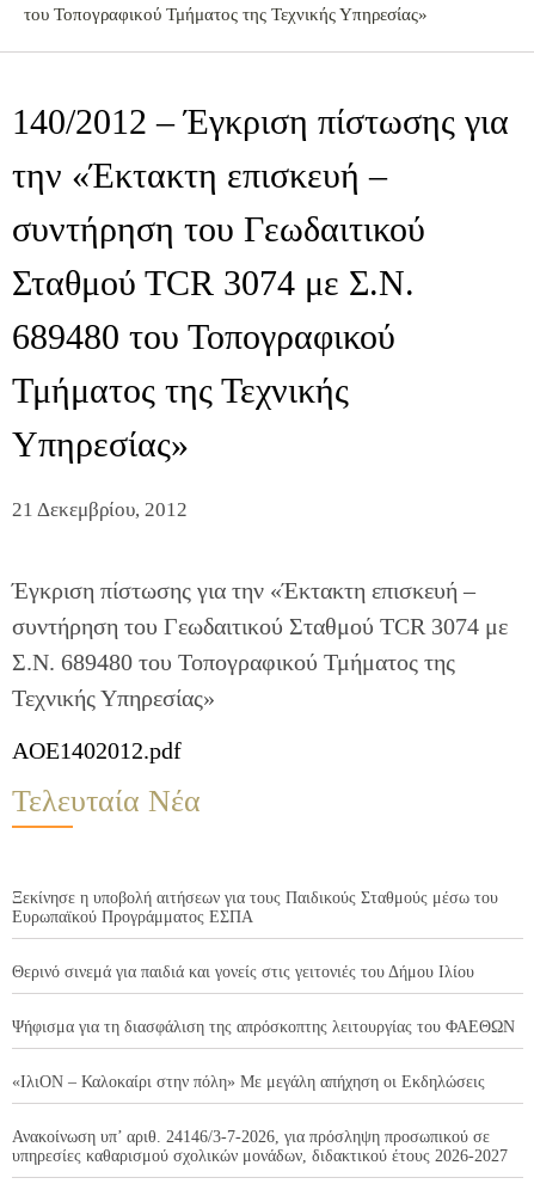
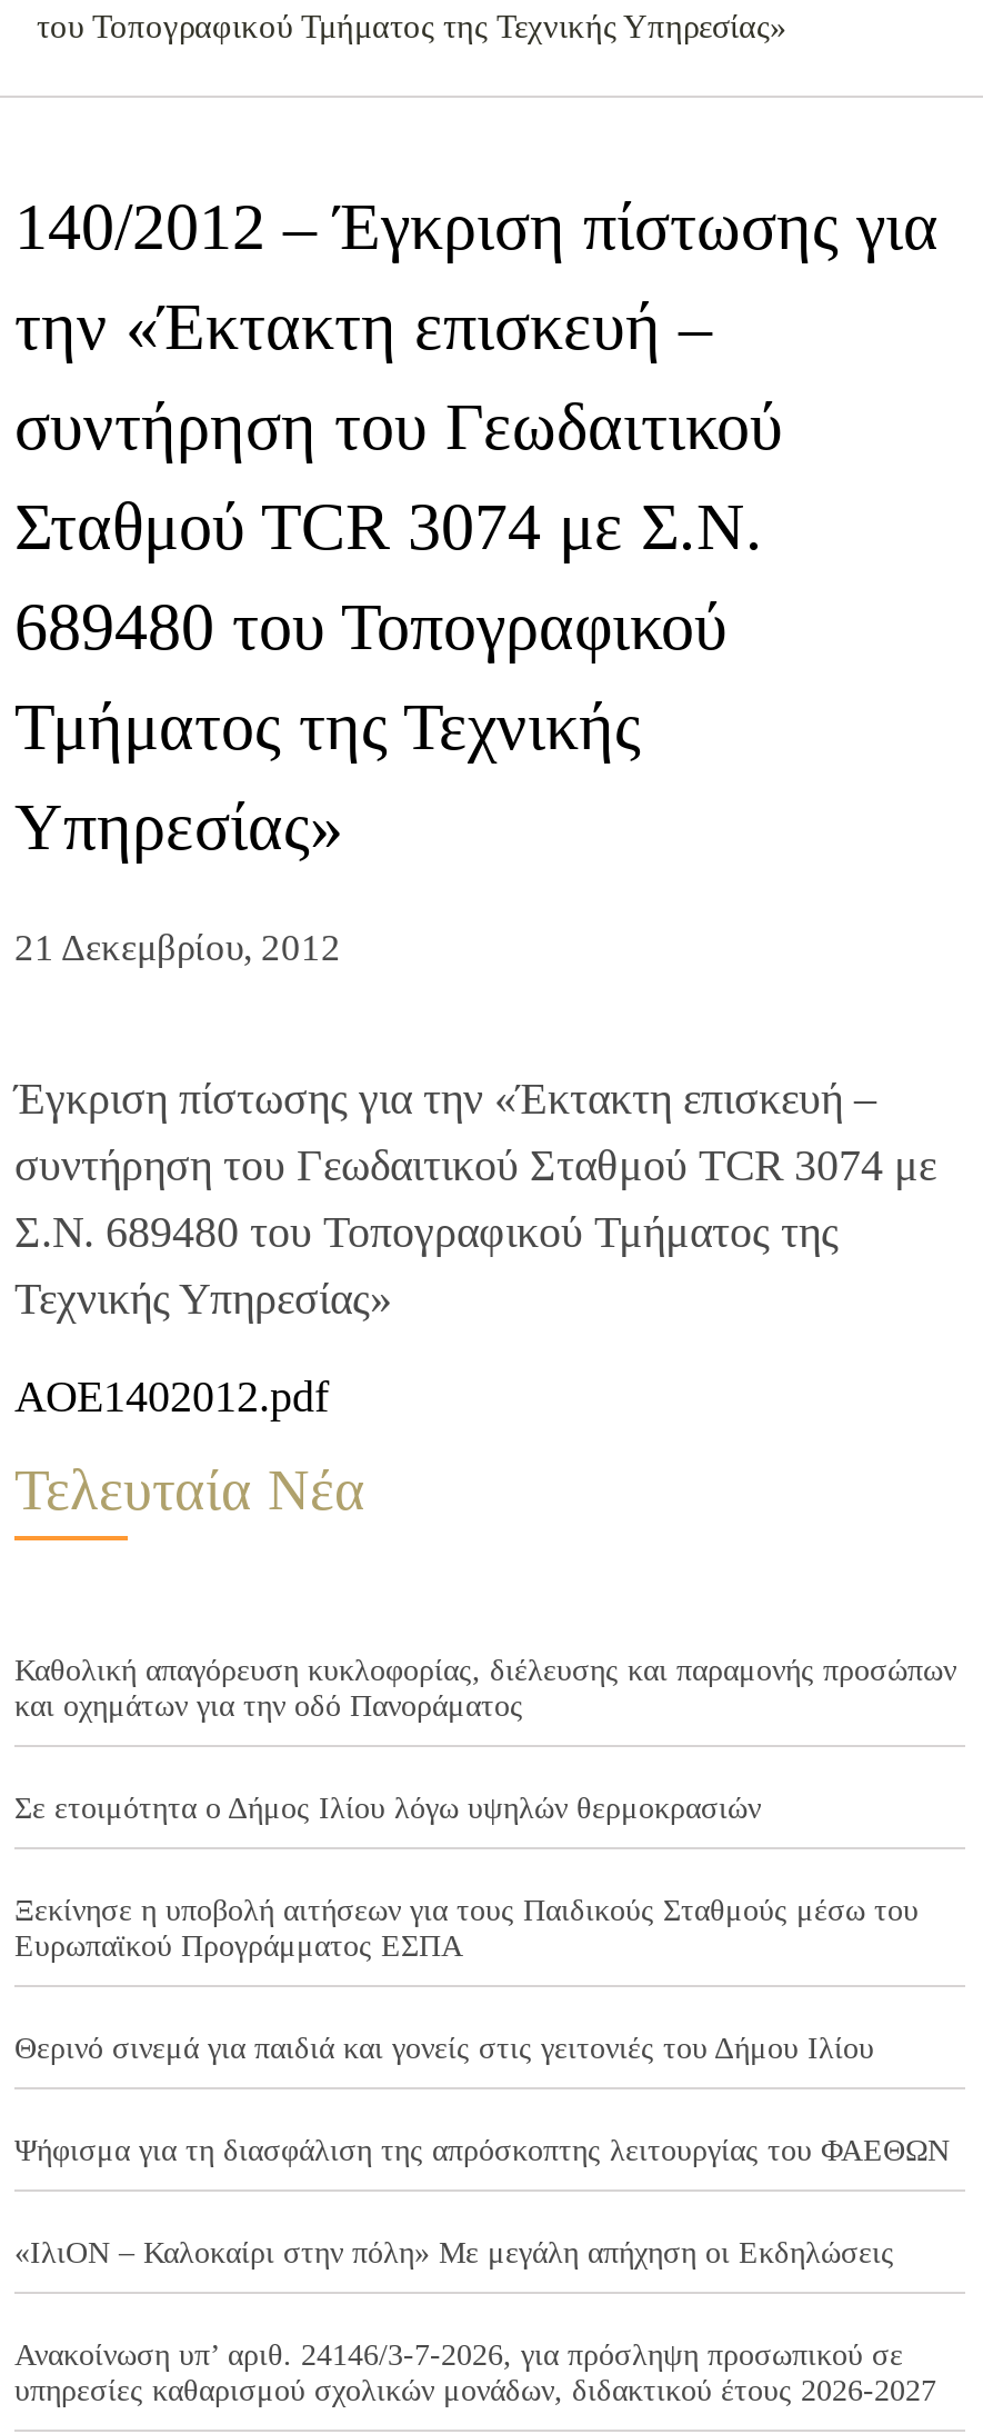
+ Καθολική απαγόρευση κυκλοφορίας, διέλευσης και παραμονής προσώπων
+ και οχημάτων για την οδό Πανοράματος
+ Σε ετοιμότητα ο Δήμος Ιλίου λόγω υψηλών θερμοκρασιών
